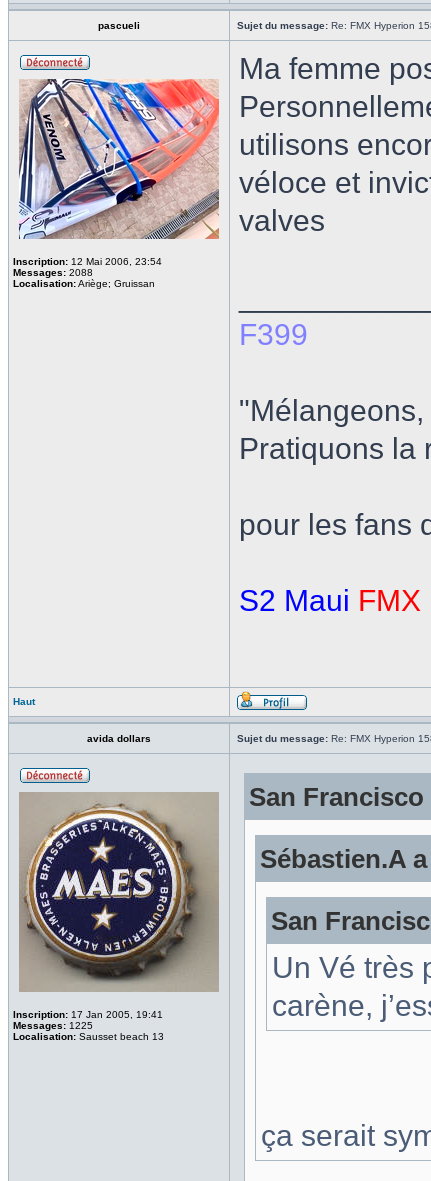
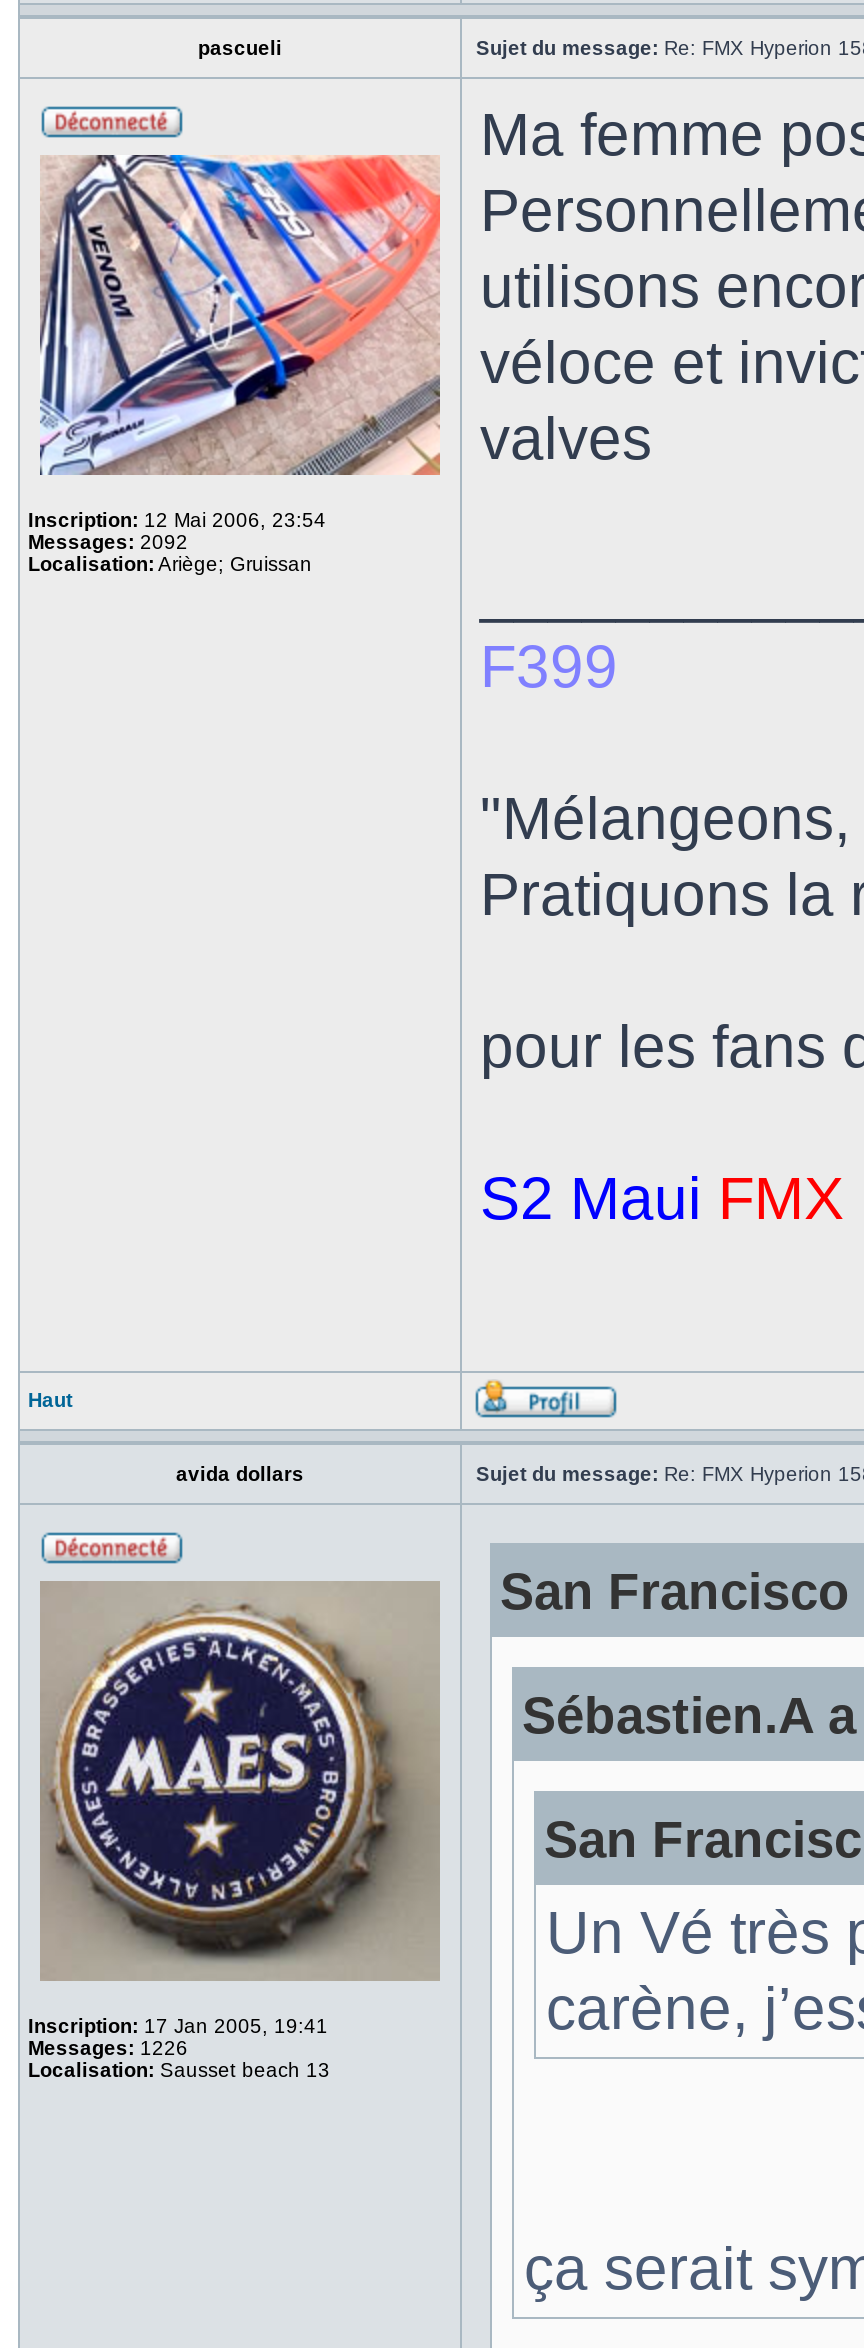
- Messages: 2088
+ Messages: 2092

- Messages: 1225
+ Messages: 1226
